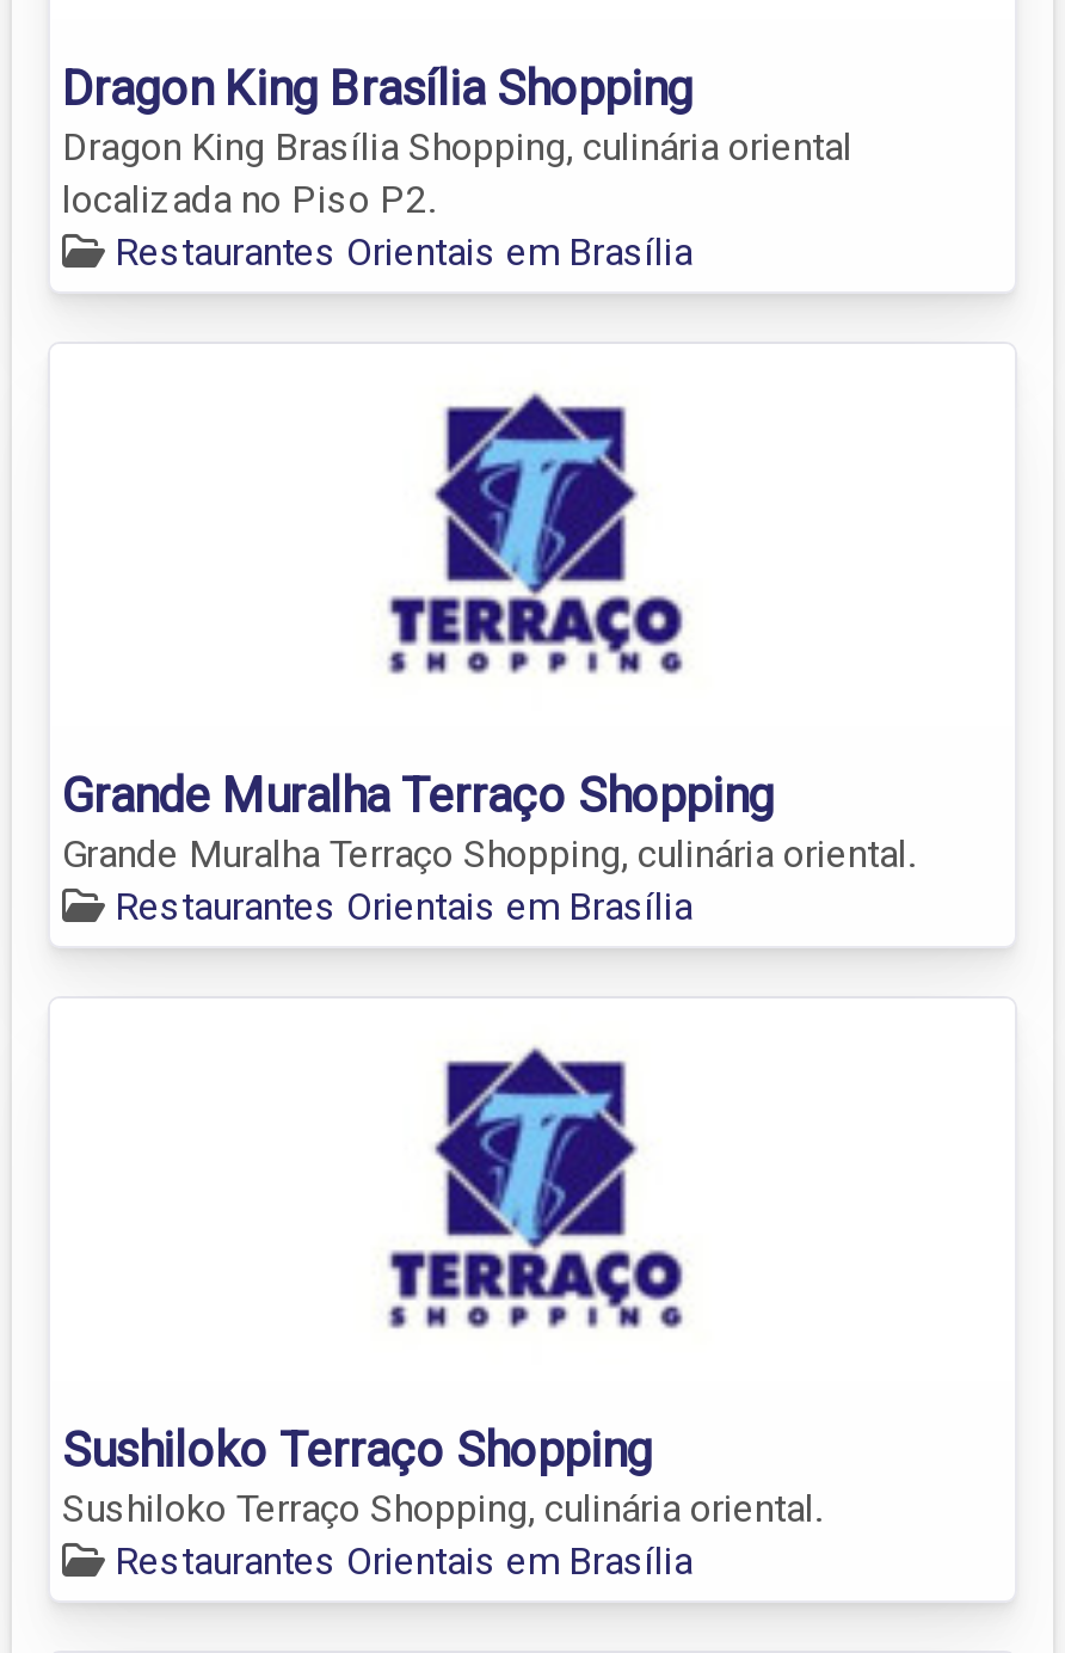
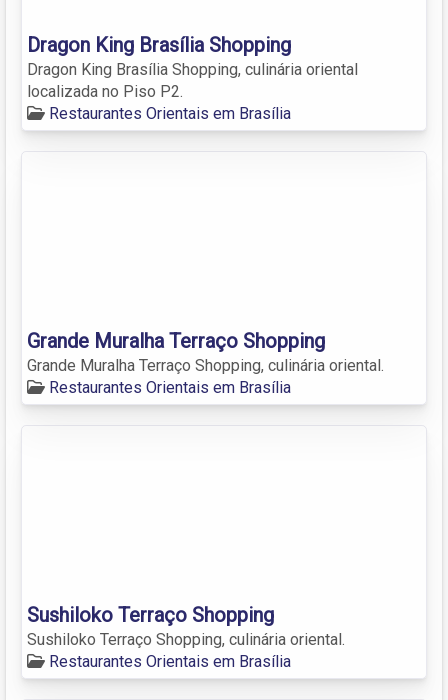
- [image]

- [image]
